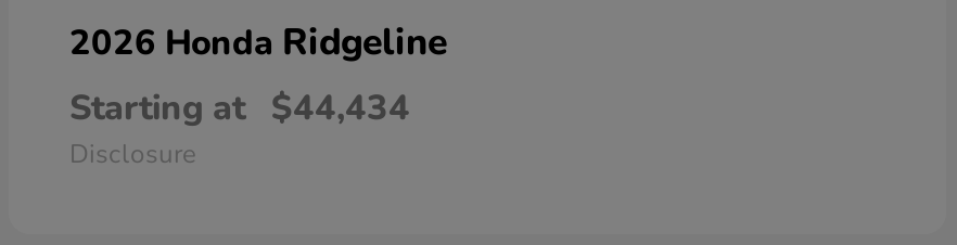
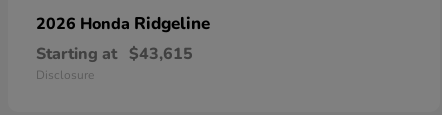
- Starting at $44,434
+ Starting at $43,615
